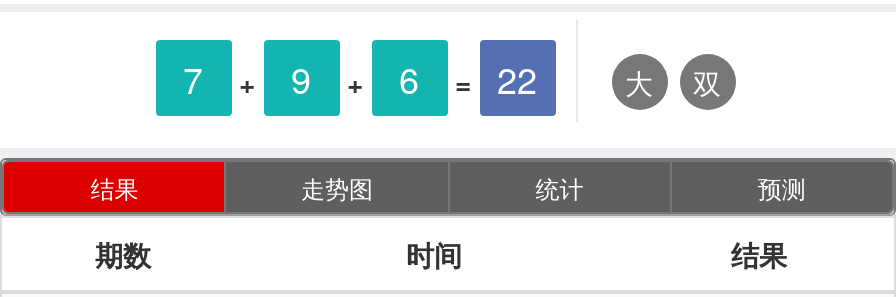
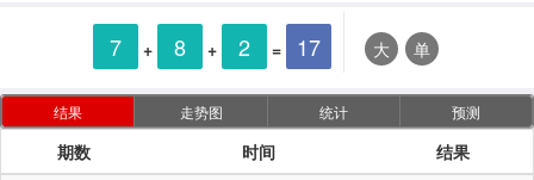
- 9
+ 8

- 6
+ 2

- 22
+ 17

- 双
+ 单
